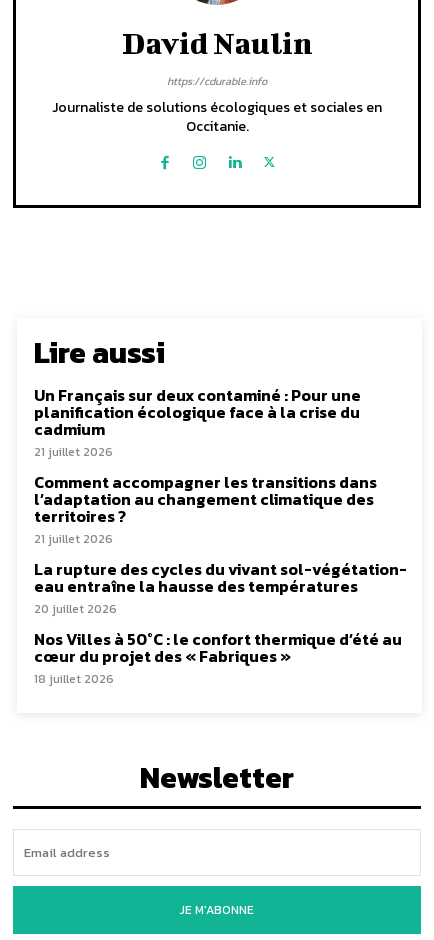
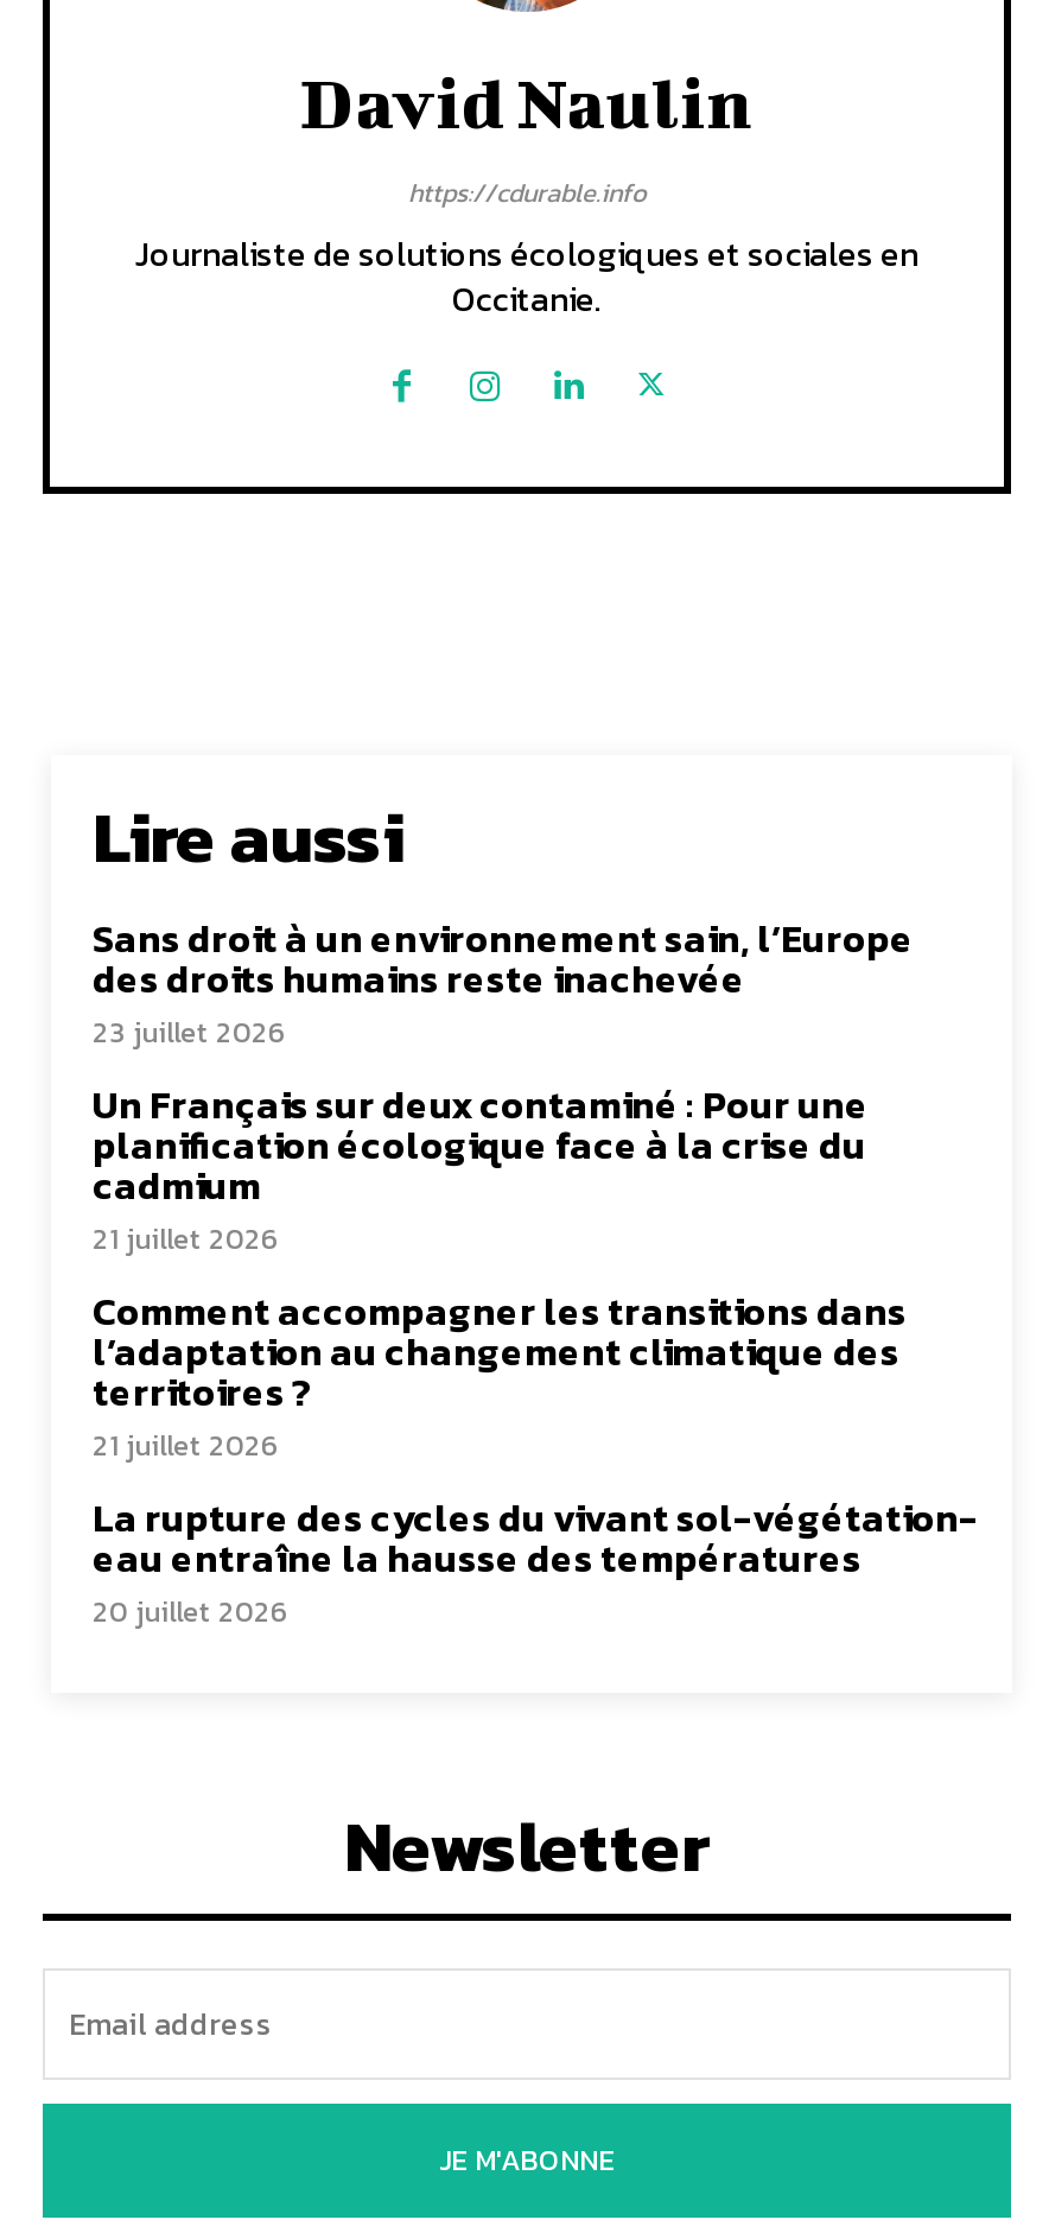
+ Sans droit à un environnement sain, l’Europe
+ des droits humains reste inachevée
+ 23 juillet 2026

moved down: Un Français sur deux contaminé : Pour une | planification écologique face à la crise du | cadmium | ... | eau entraîne la hausse des températures | 20 juillet 2026

- Nos Villes à 50°C : le confort thermique d’été au
- cœur du projet des « Fabriques »
- 18 juillet 2026
